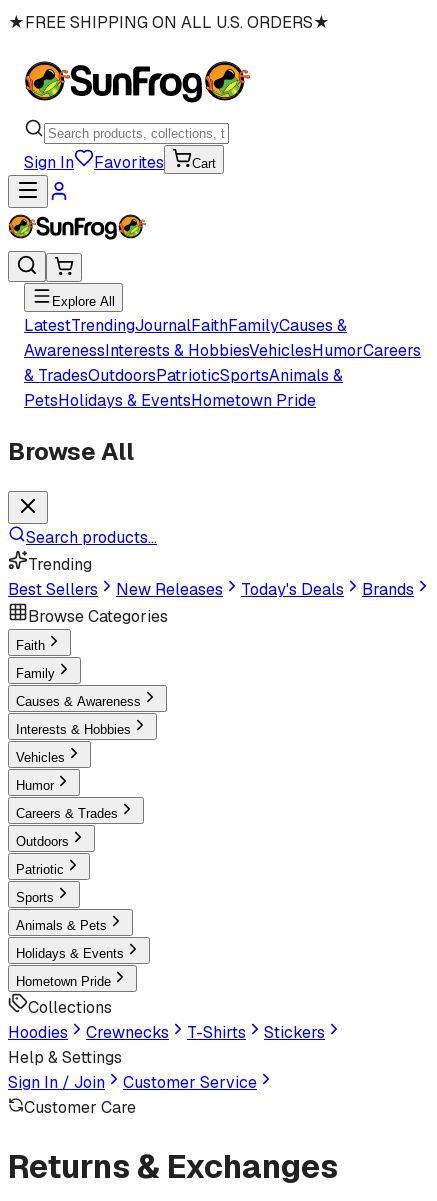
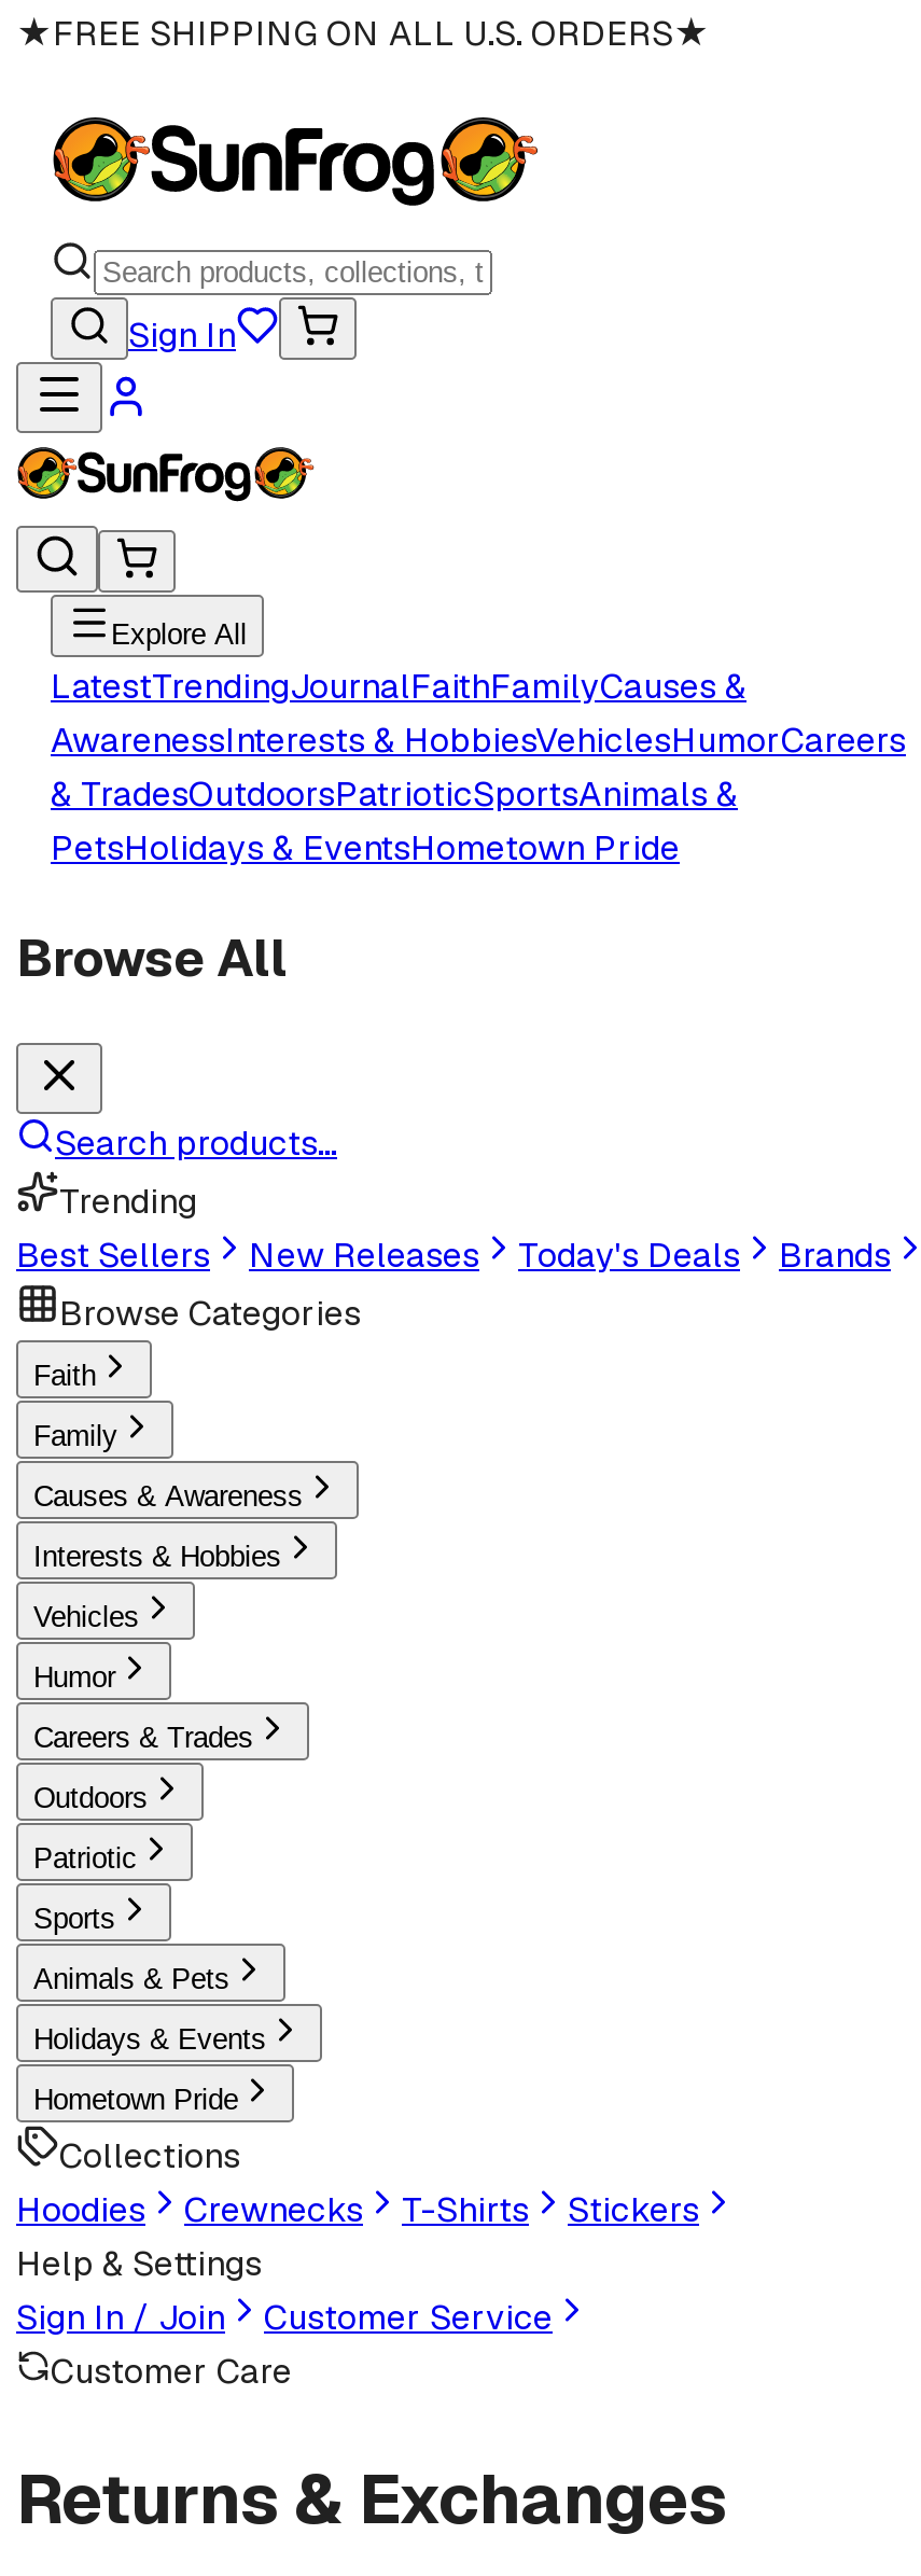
- Favorites
- Cart
